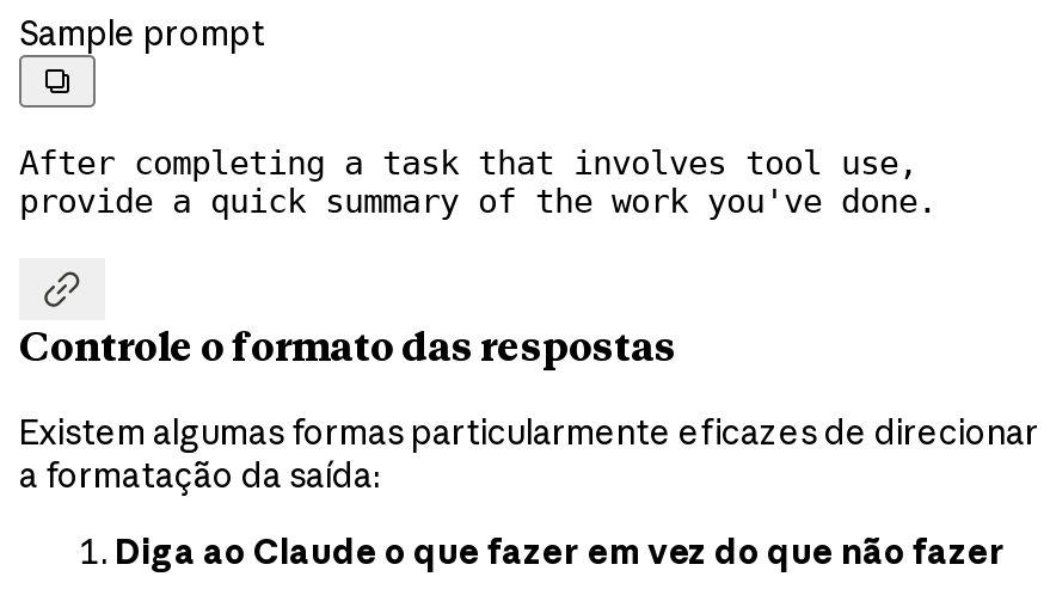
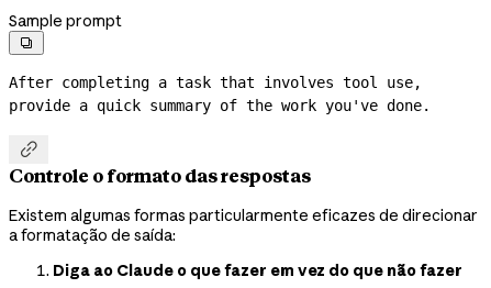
- a formatação da saída:
+ a formatação de saída:
